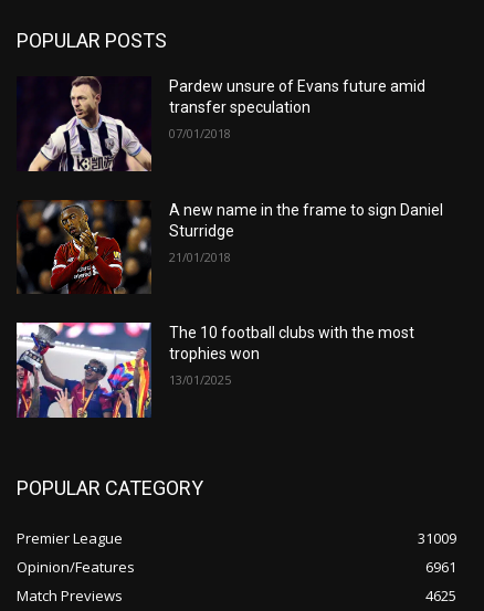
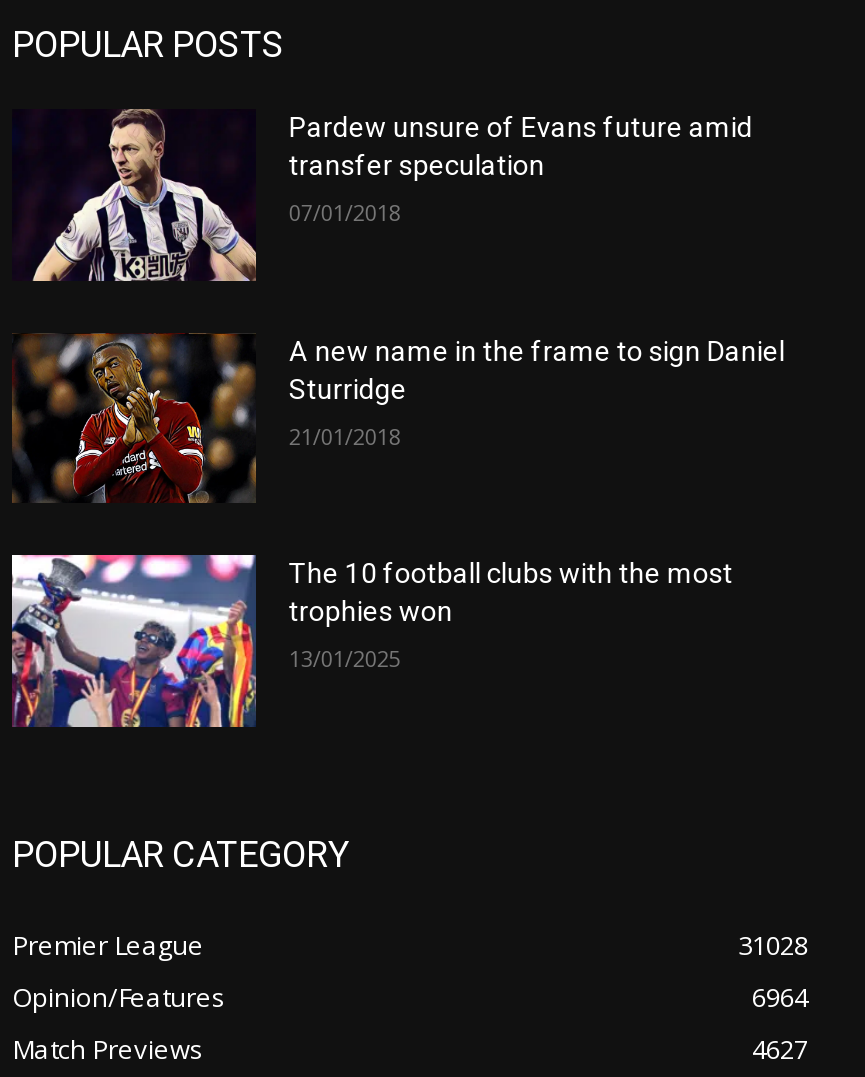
- 31009
+ 31028

- 6961
+ 6964

- 4625
+ 4627
